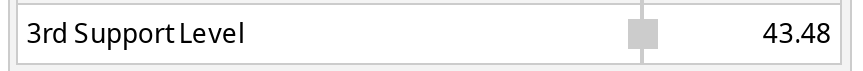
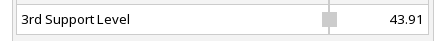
- 43.48
+ 43.91
